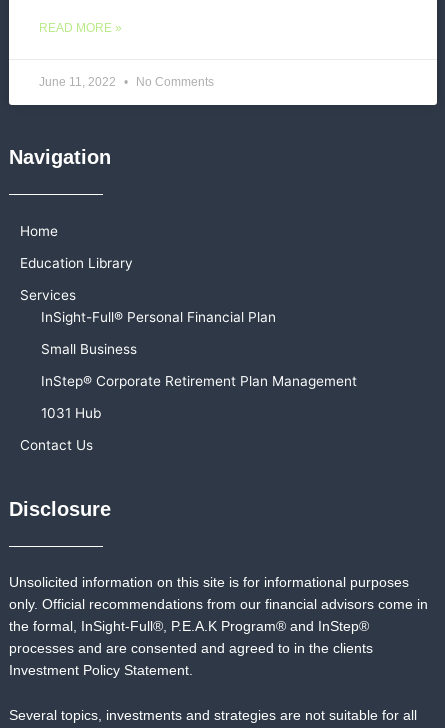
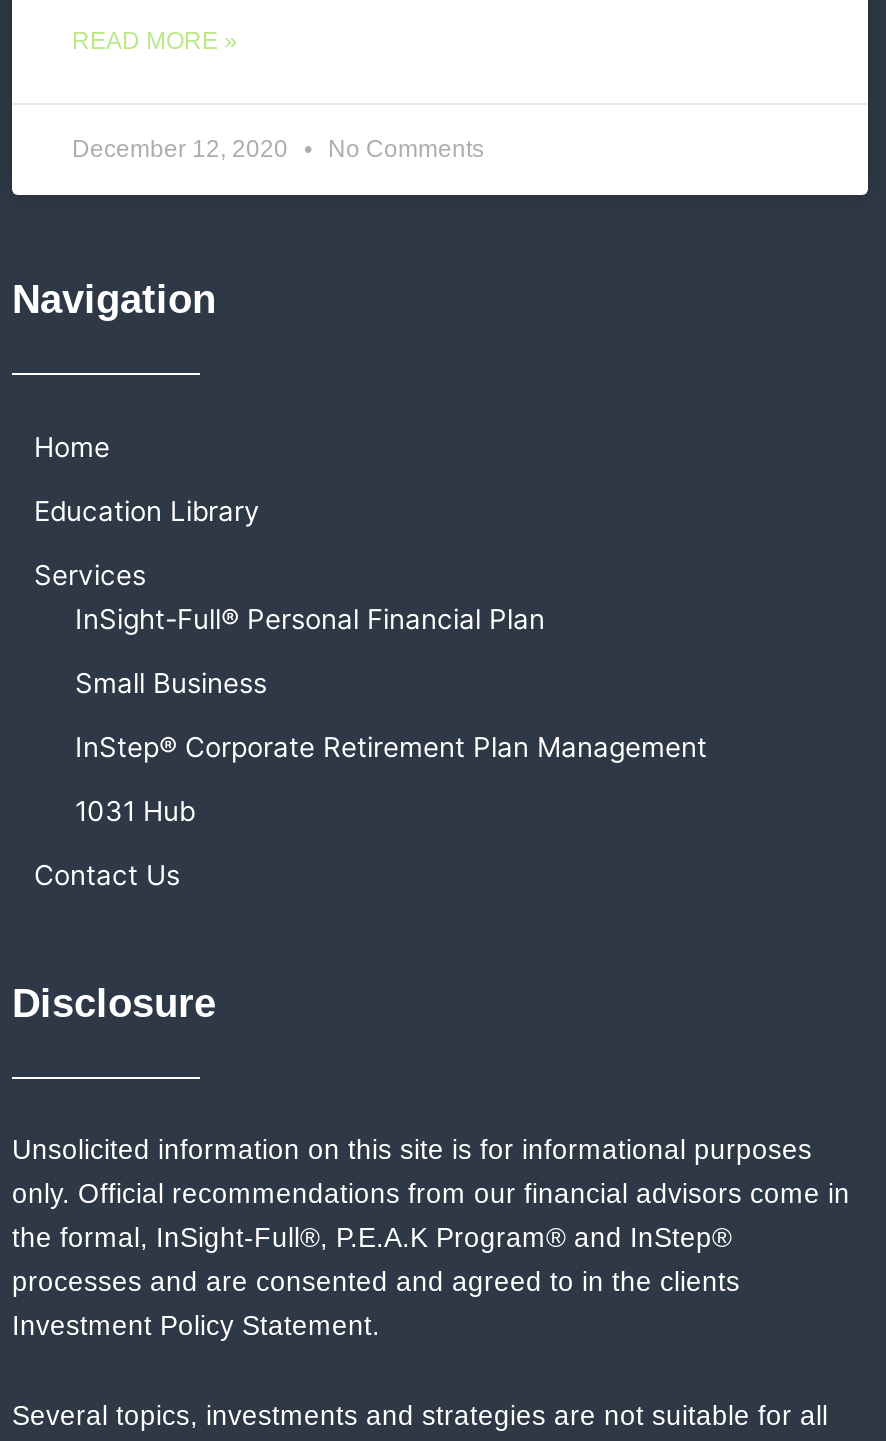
- June 11, 2022 No Comments
+ December 12, 2020 No Comments
